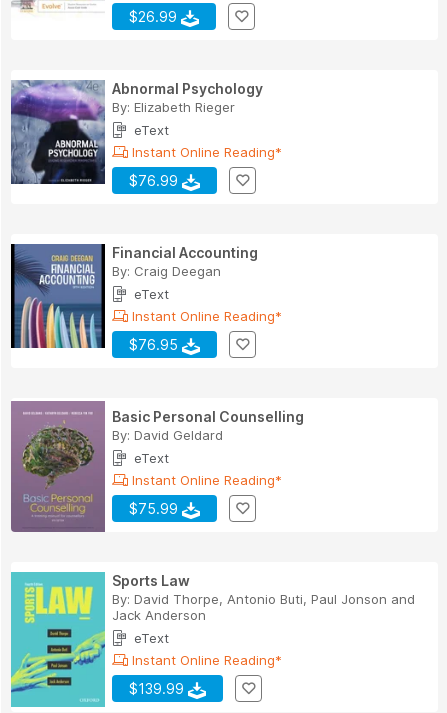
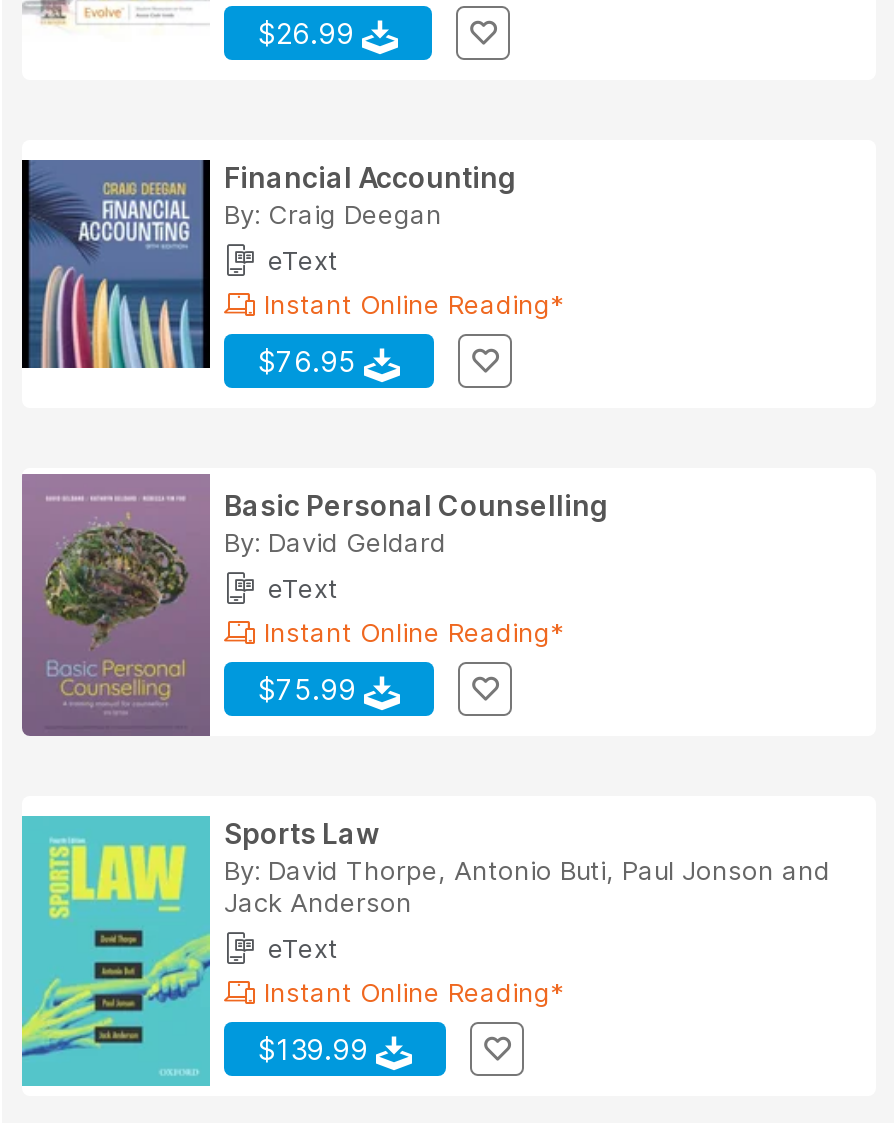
- [image]
- Abnormal Psychology
- By: Elizabeth Rieger
- eText
- Instant Online Reading*
- $76.99
